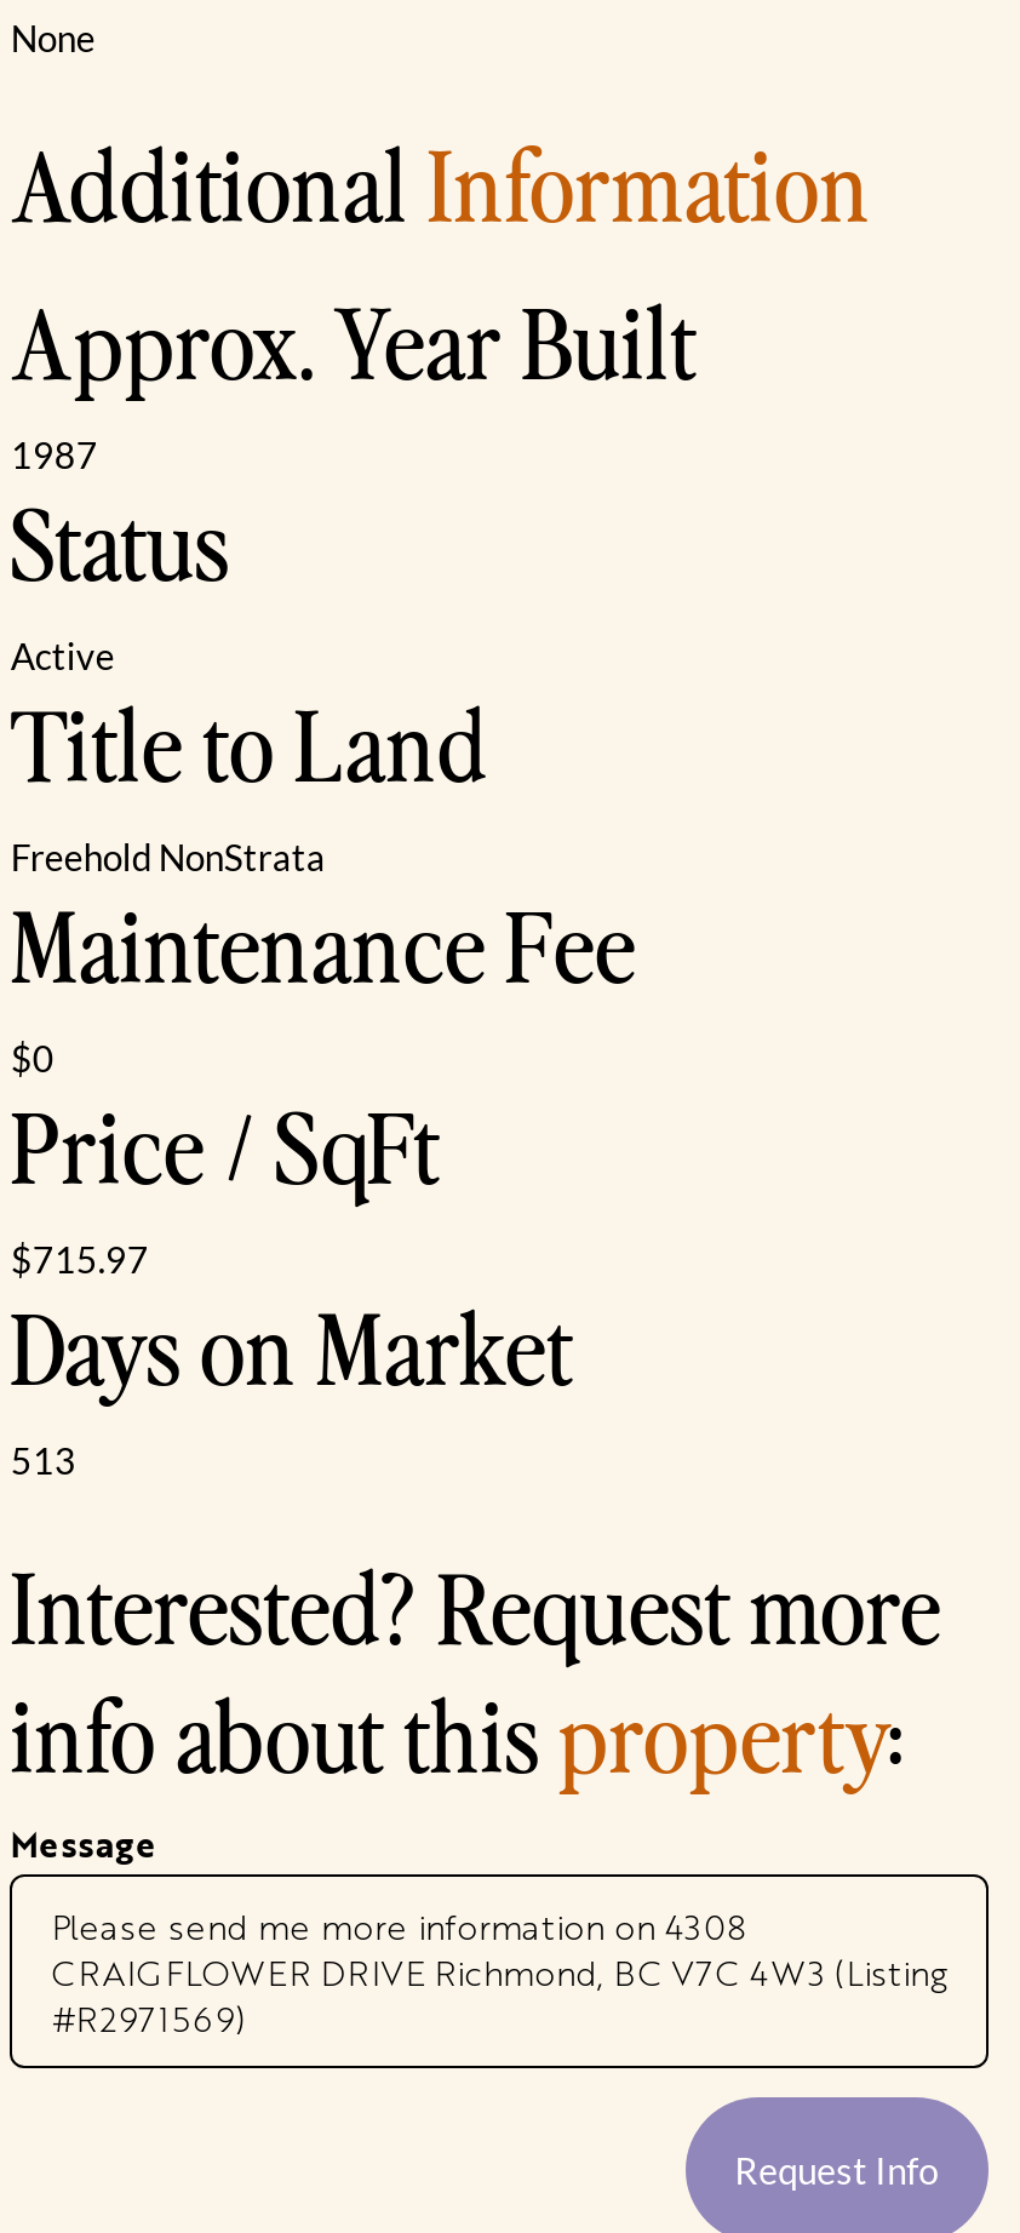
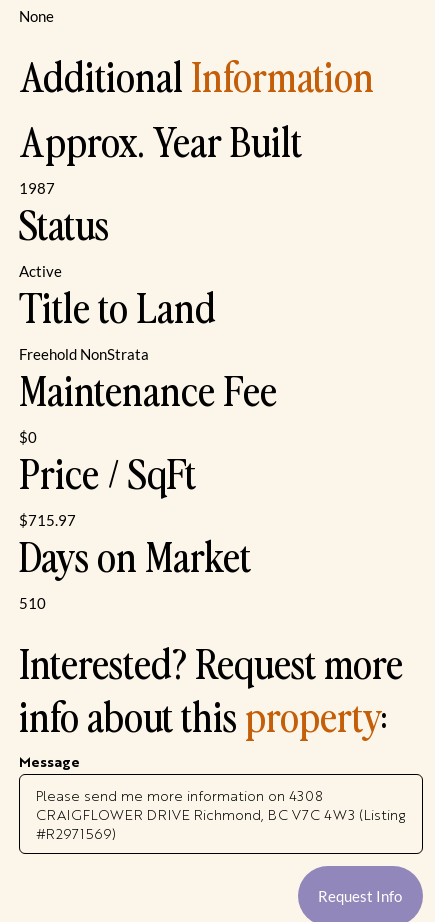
- 513
+ 510
